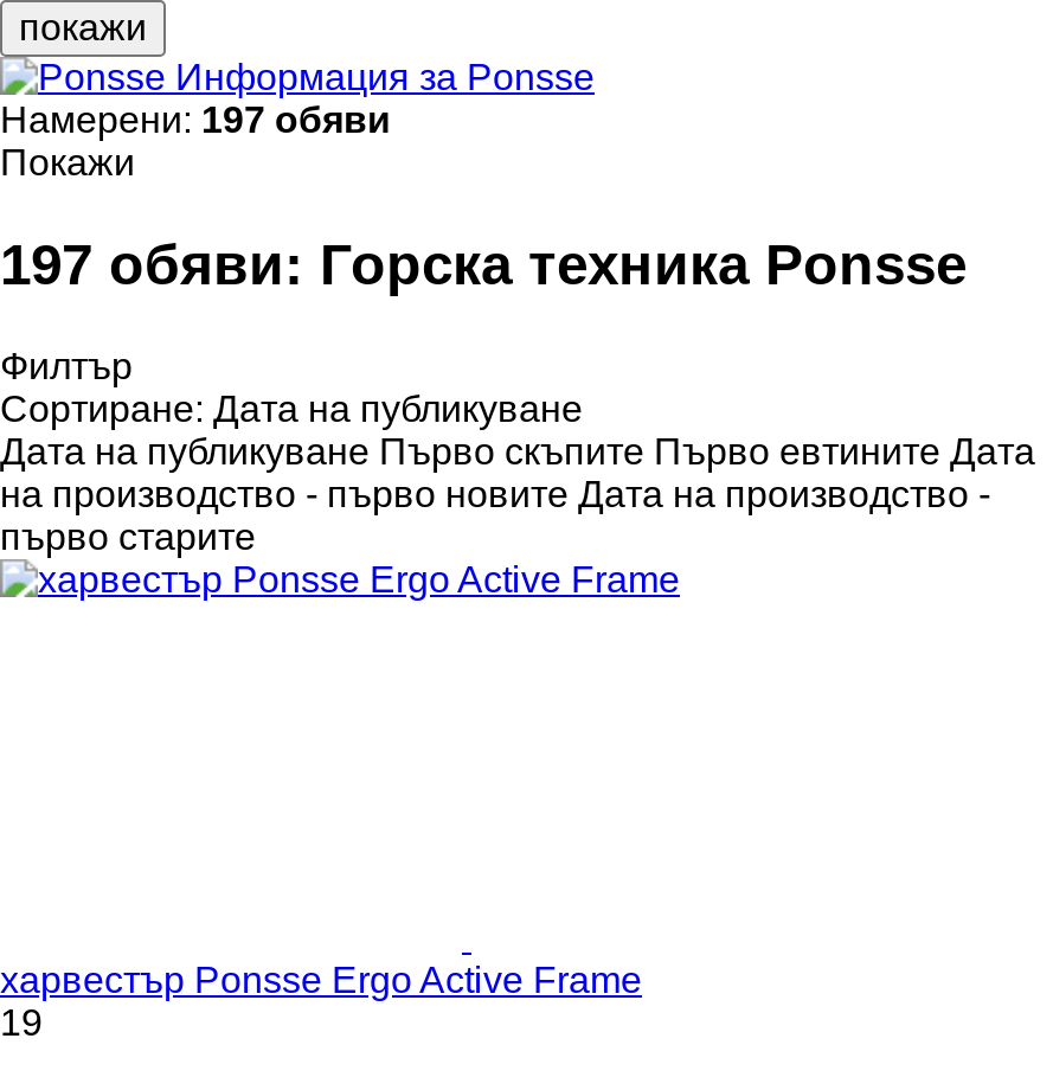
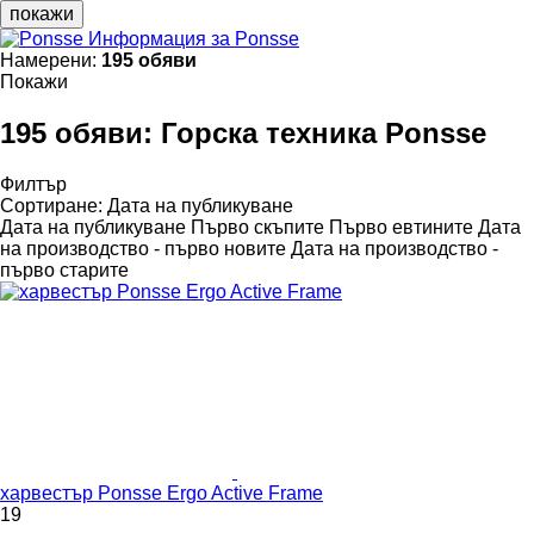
- Намерени: 197 обяви
+ Намерени: 195 обяви

- 197 обяви: Горска техника Ponsse
+ 195 обяви: Горска техника Ponsse
